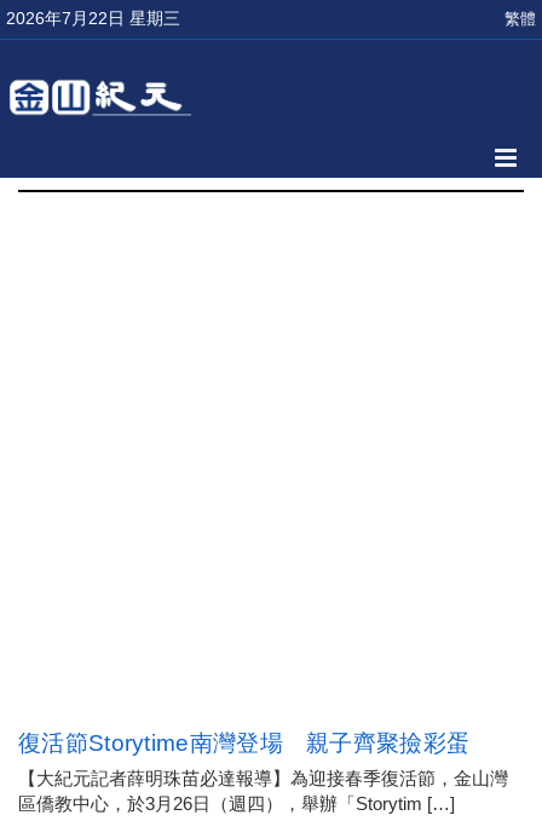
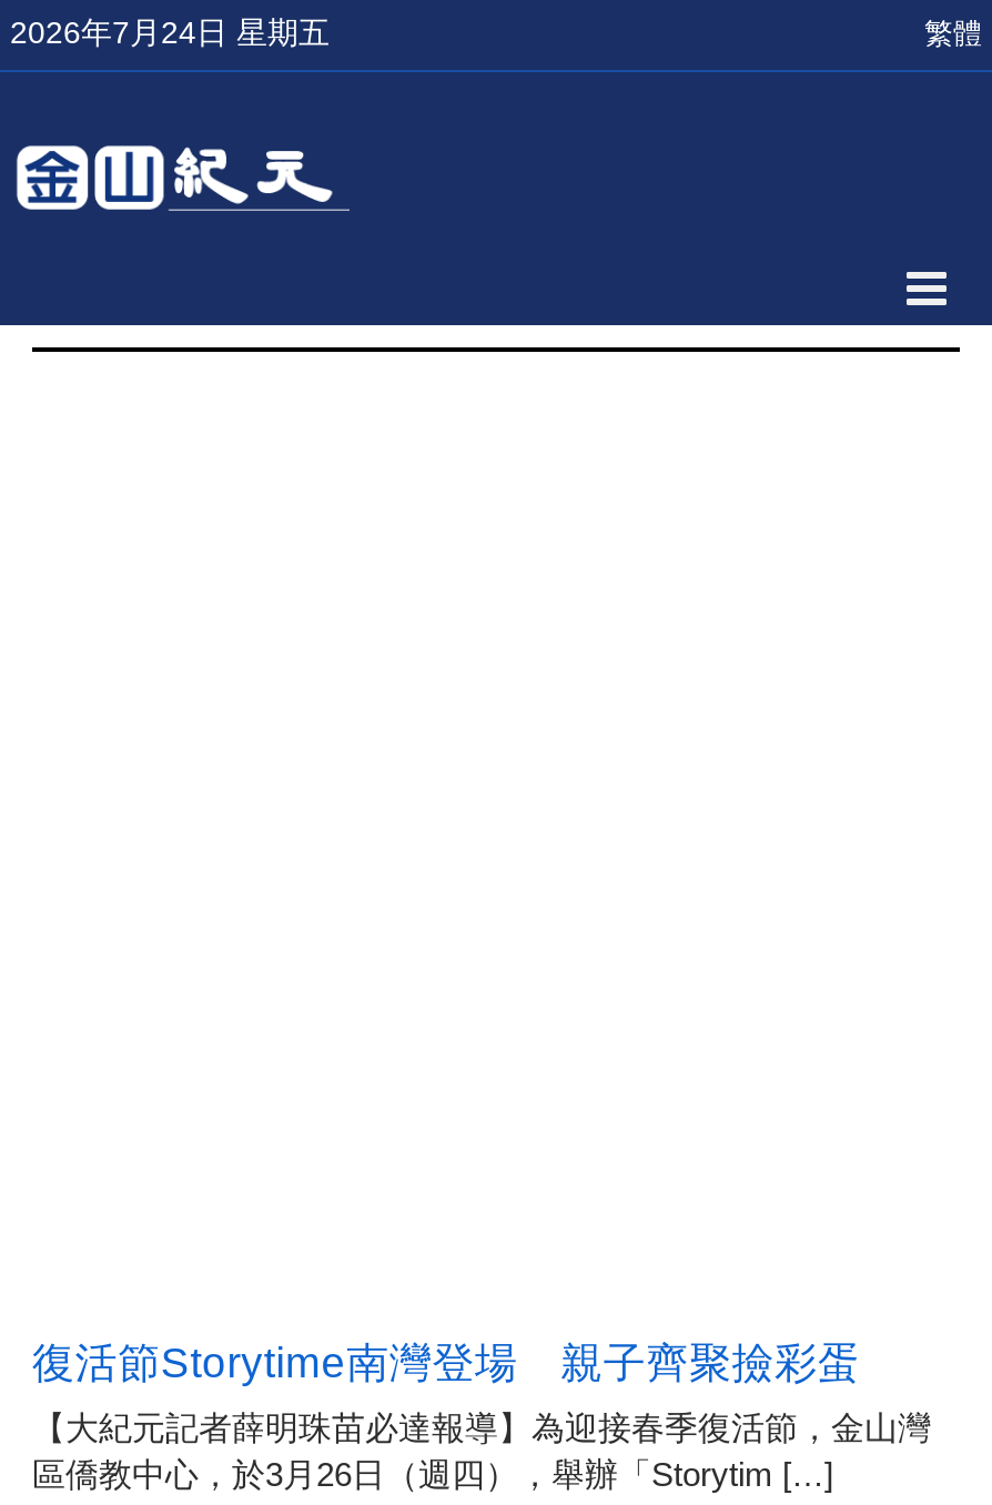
- 2026年7月22日 星期三
+ 2026年7月24日 星期五
